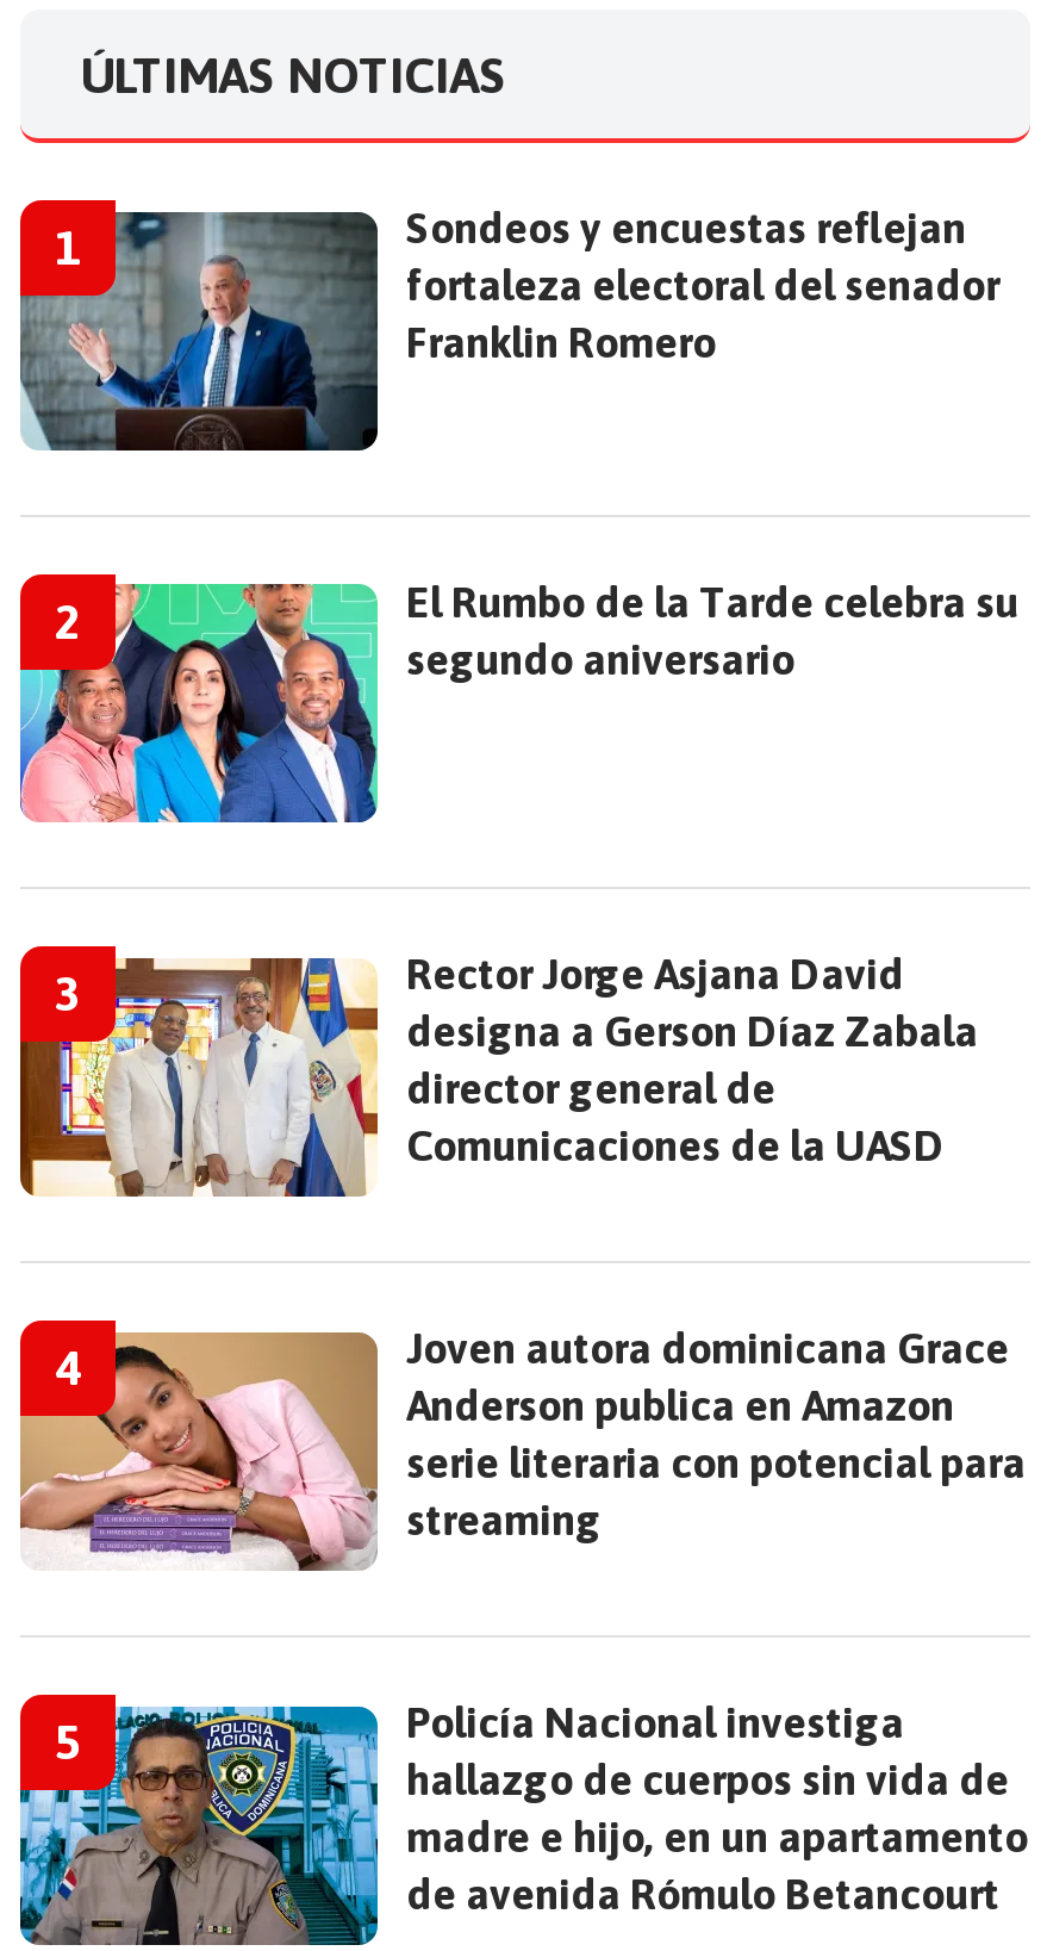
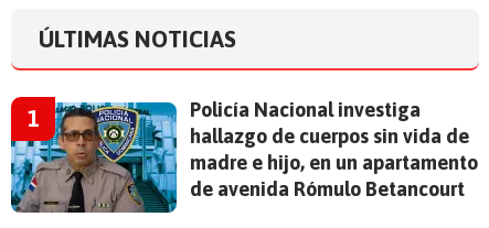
- [image]
- Sondeos y encuestas reflejan
- fortaleza electoral del senador
- Franklin Romero

- [image]
- El Rumbo de la Tarde celebra su
- segundo aniversario

- [image]
- Rector Jorge Asjana David
- designa a Gerson Díaz Zabala
- director general de
- Comunicaciones de la UASD

- [image]
- Joven autora dominicana Grace
- Anderson publica en Amazon
- serie literaria con potencial para
- streaming
